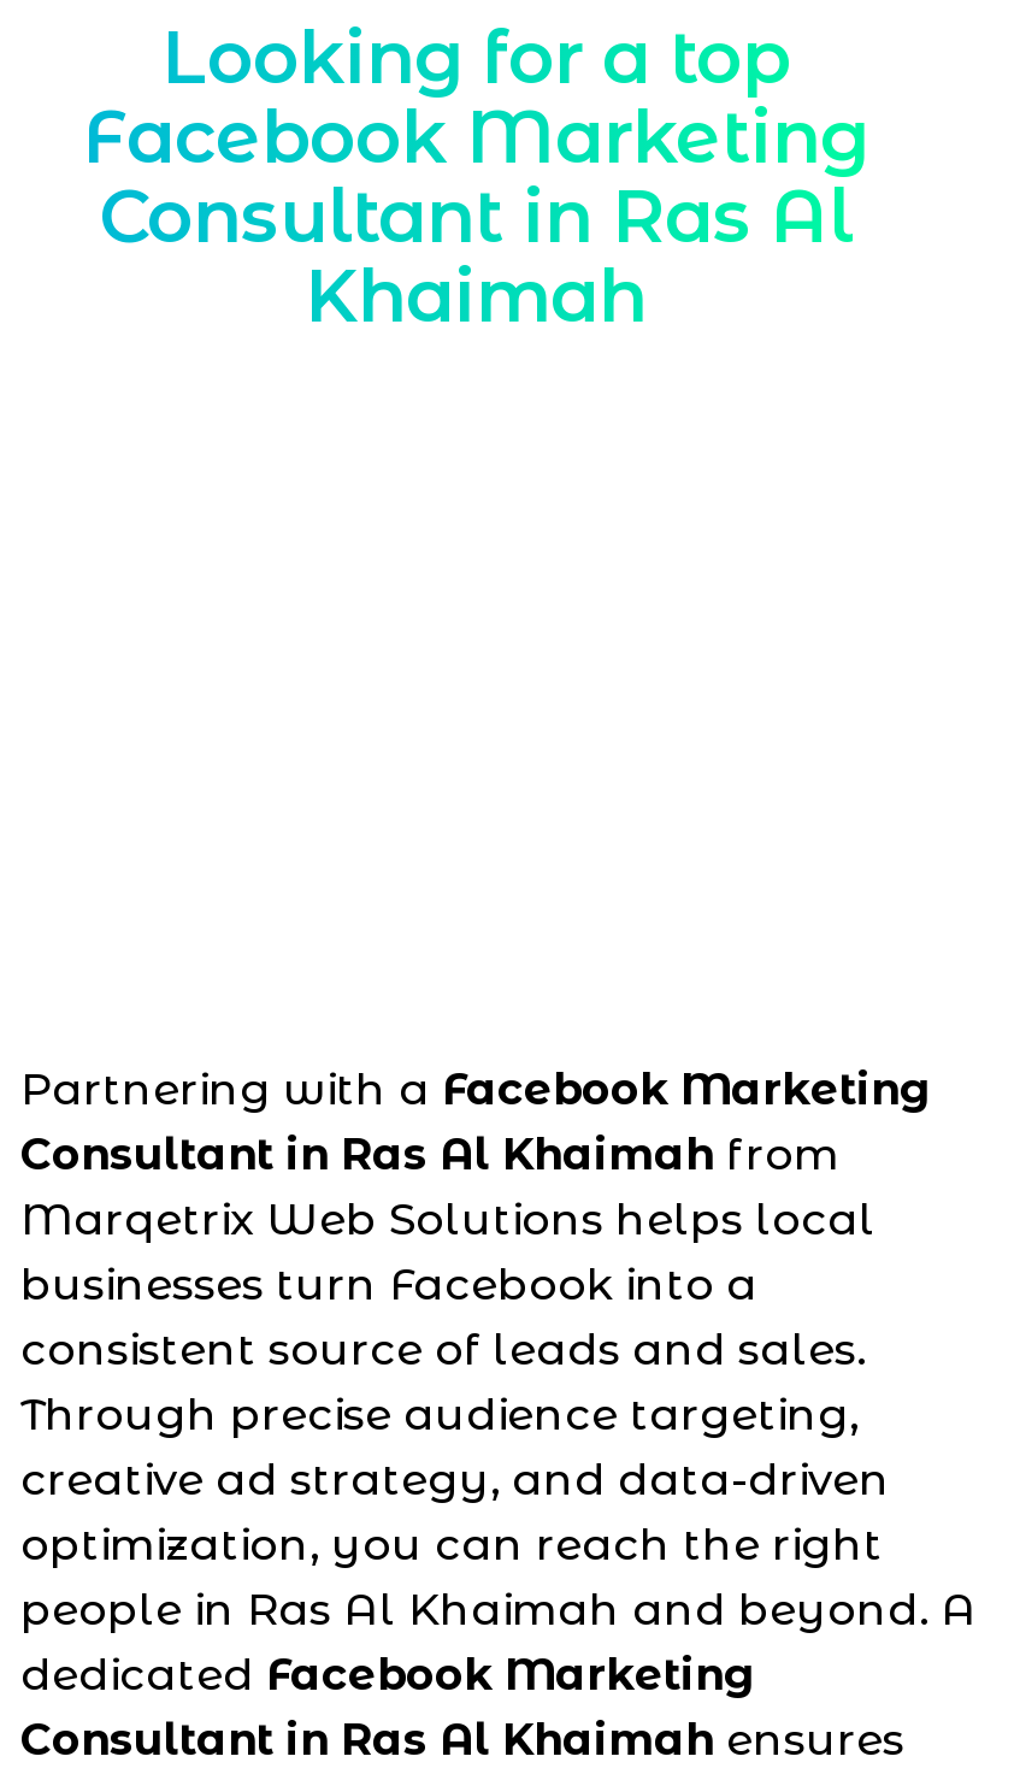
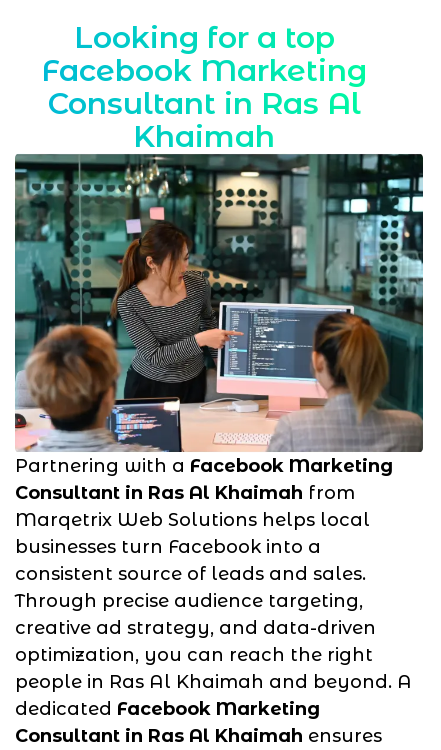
+ [image]
